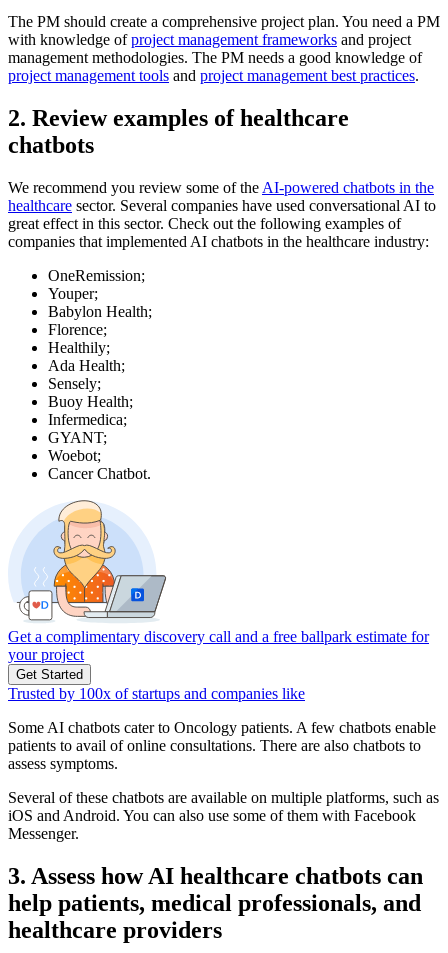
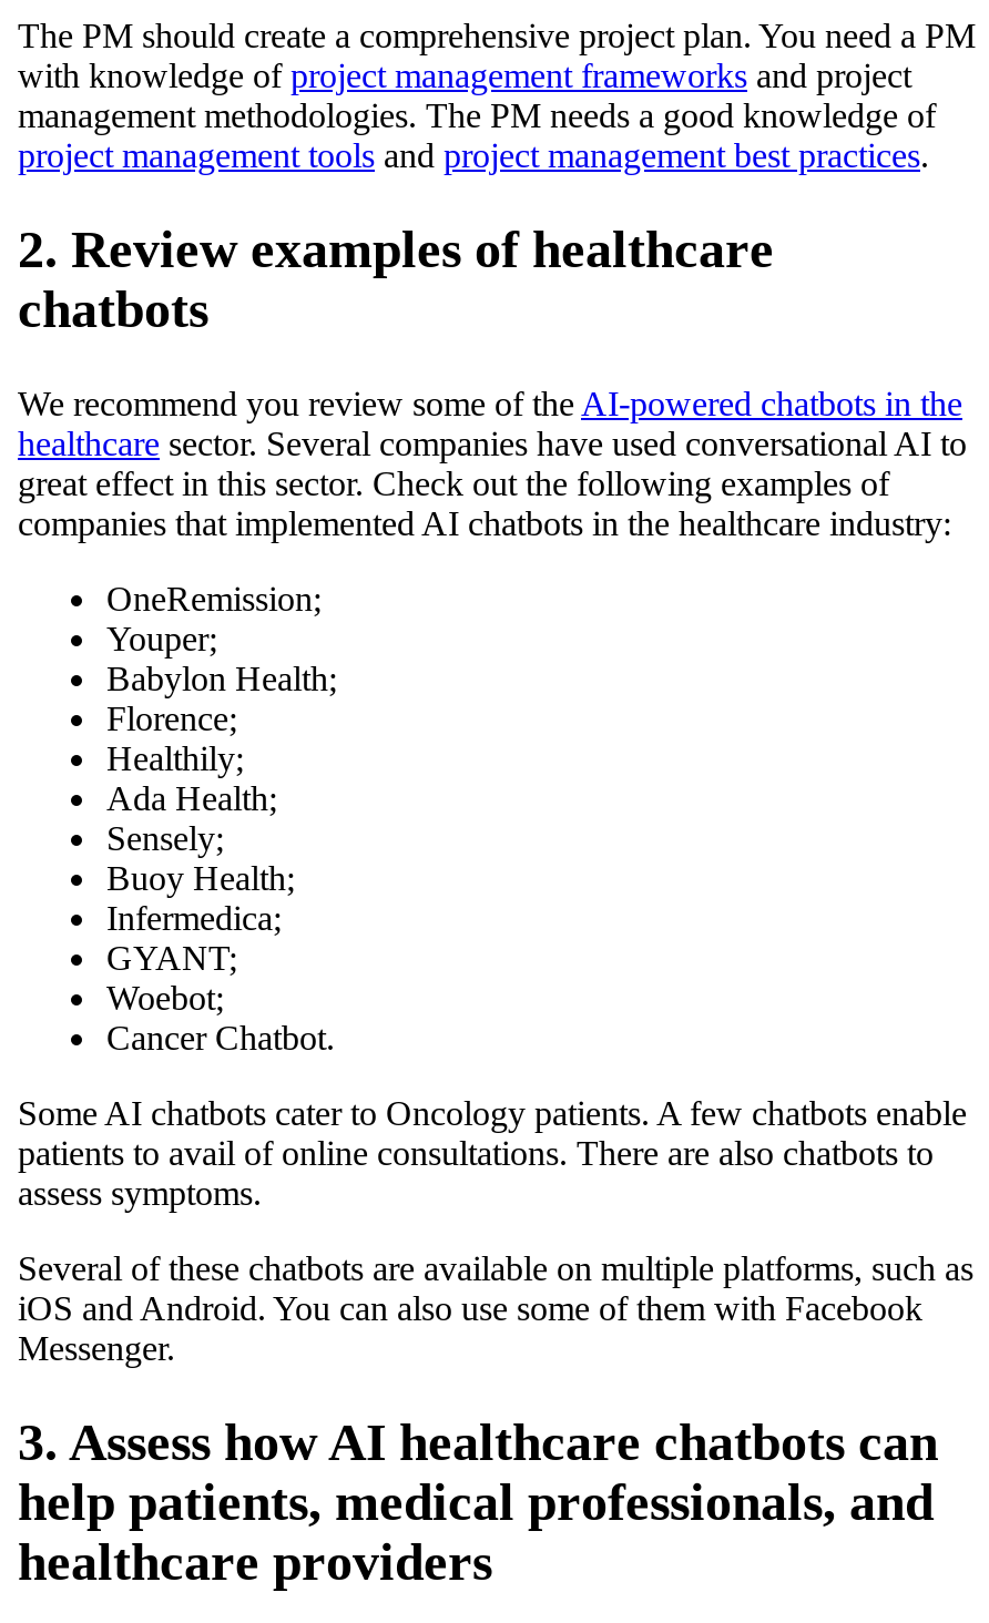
- [image]
- Get a complimentary discovery call and a free ballpark estimate for
- your project
- Get Started
- Trusted by 100x of startups and companies like
